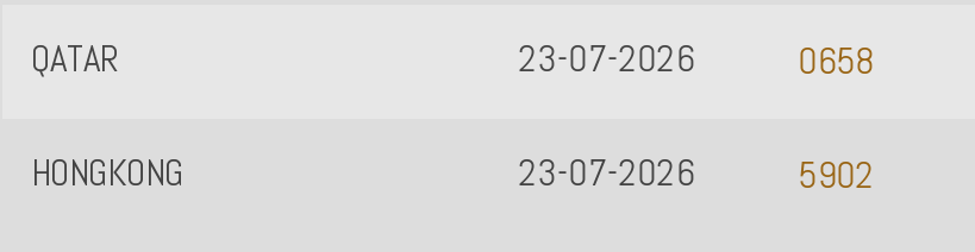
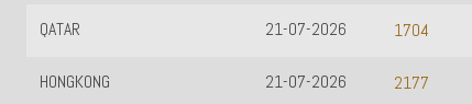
- 23-07-2026
+ 21-07-2026

- 0658
+ 1704

- 23-07-2026
+ 21-07-2026

- 5902
+ 2177
